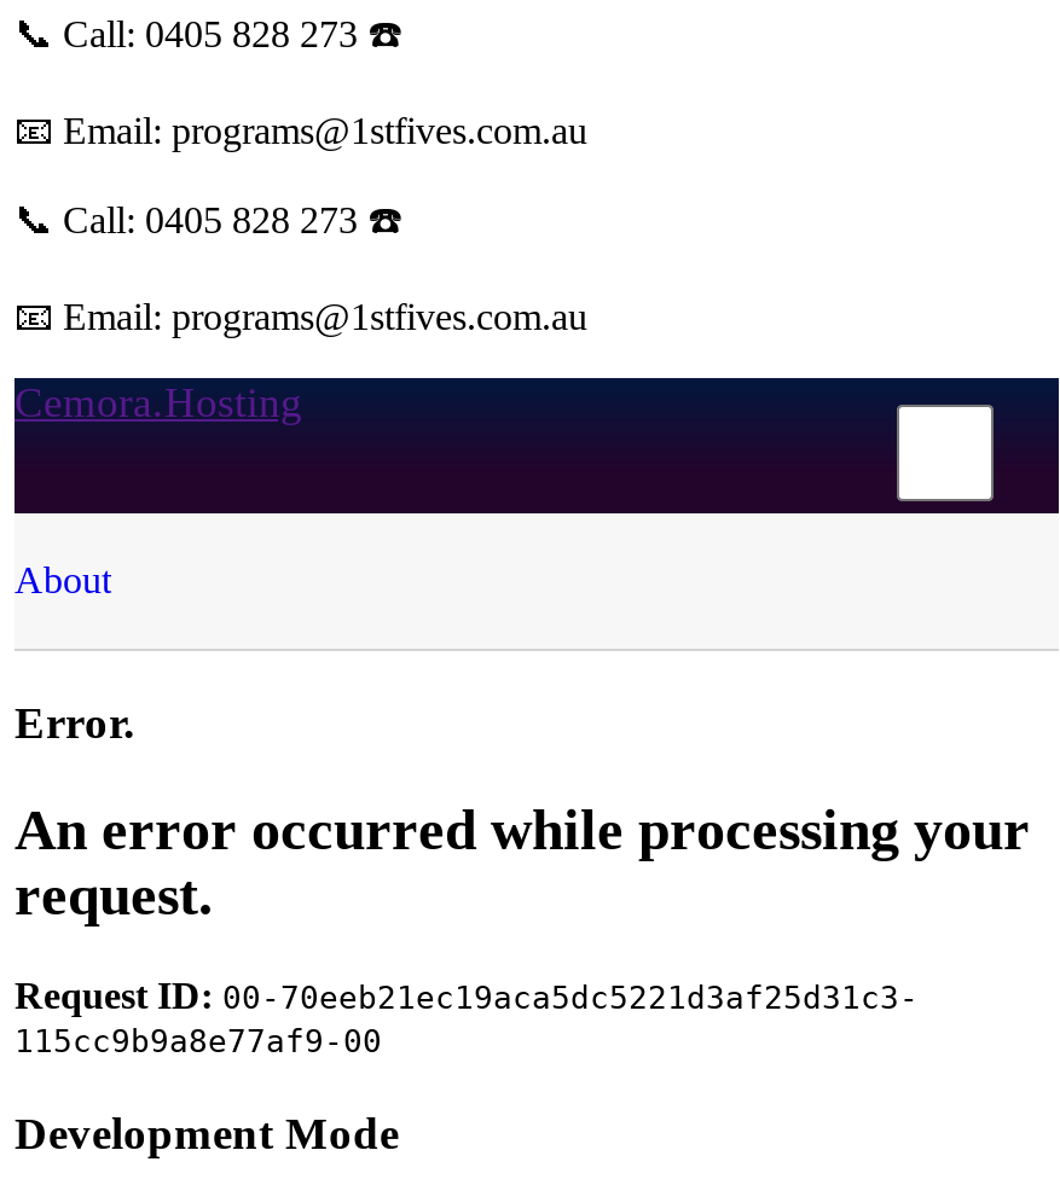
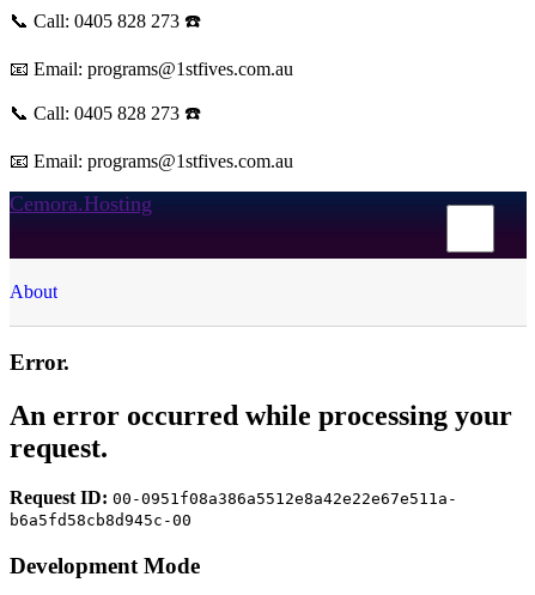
- Request ID: 00-70eeb21ec19aca5dc5221d3af25d31c3-
- 115cc9b9a8e77af9-00
+ Request ID: 00-0951f08a386a5512e8a42e22e67e511a-
+ b6a5fd58cb8d945c-00
